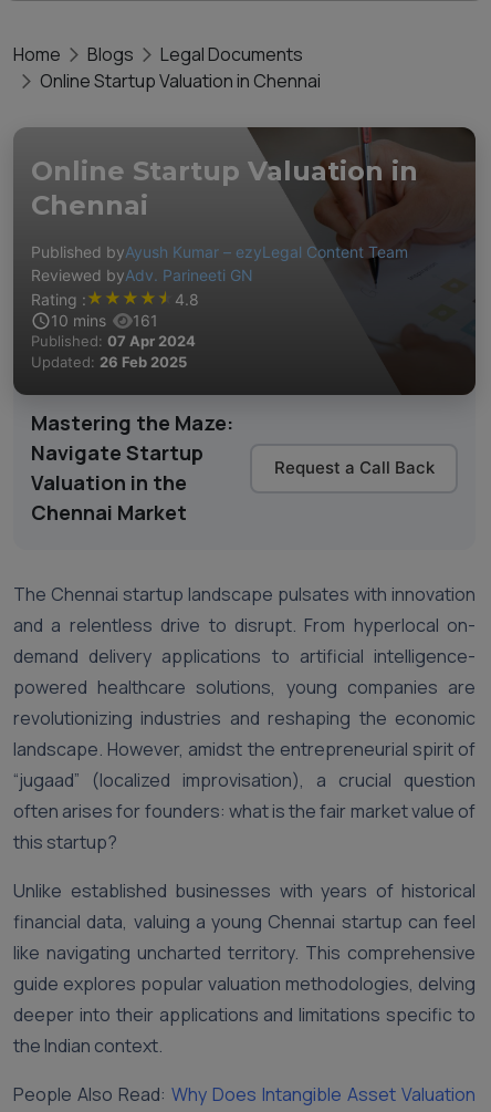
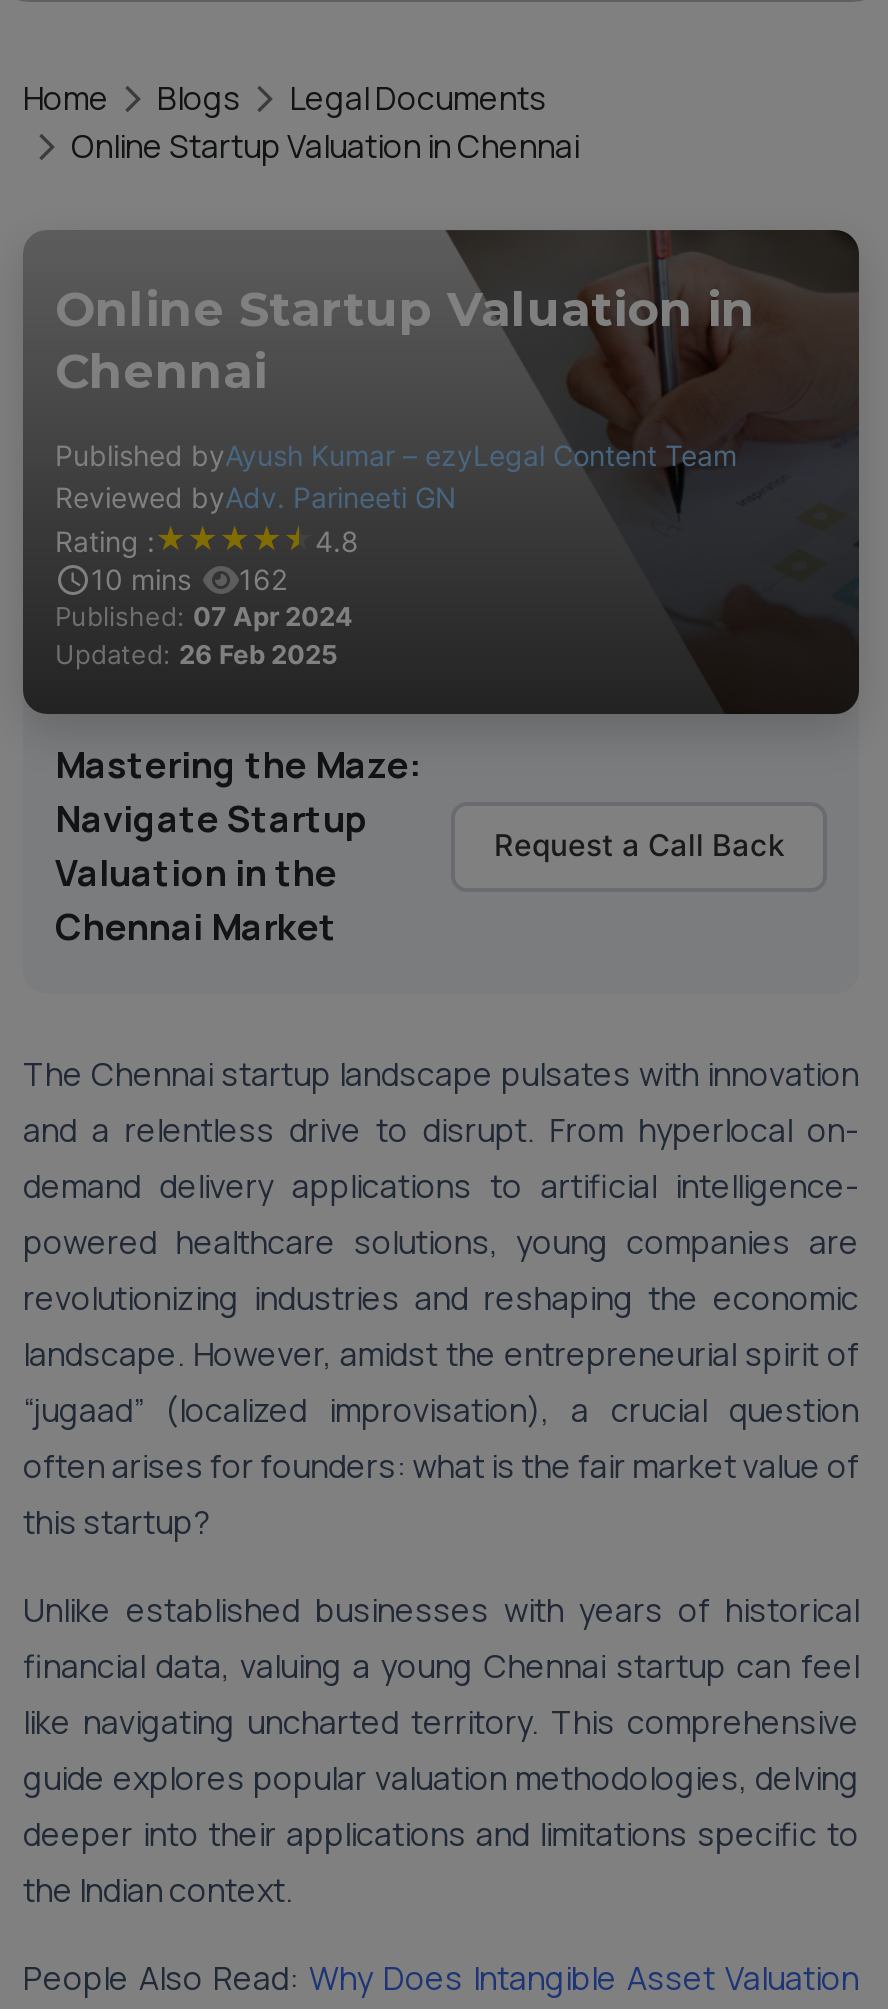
- 10 mins 161
+ 10 mins 162
